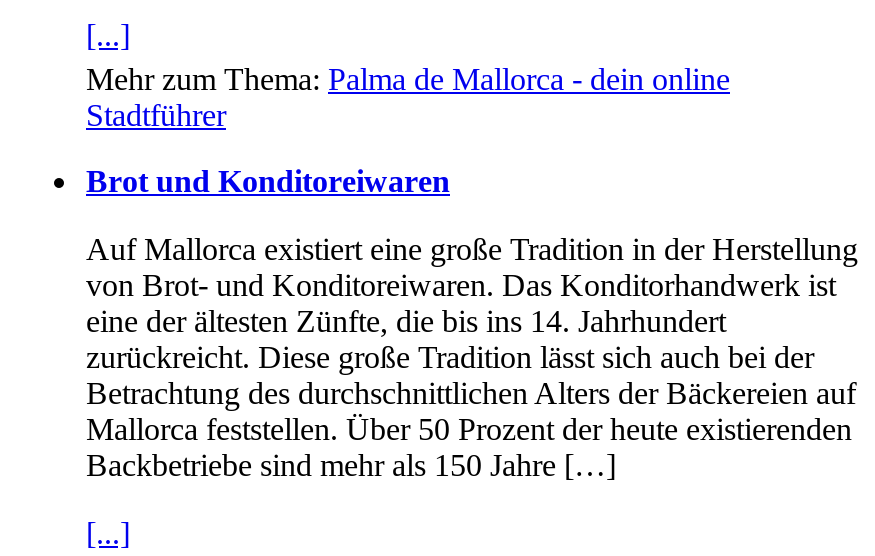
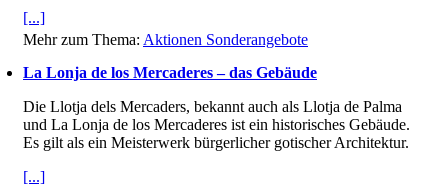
- Mehr zum Thema: Palma de Mallorca - dein online
- Stadtführer
+ Mehr zum Thema: Aktionen Sonderangebote

- Brot und Konditoreiwaren
+ La Lonja de los Mercaderes – das Gebäude

- Auf Mallorca existiert eine große Tradition in der Herstellung
- von Brot- und Konditoreiwaren. Das Konditorhandwerk ist
- eine der ältesten Zünfte, die bis ins 14. Jahrhundert
- zurückreicht. Diese große Tradition lässt sich auch bei der
- Betrachtung des durchschnittlichen Alters der Bäckereien auf
- Mallorca feststellen. Über 50 Prozent der heute existierenden
- Backbetriebe sind mehr als 150 Jahre […]
+ Die Llotja dels Mercaders, bekannt auch als Llotja de Palma
+ und La Lonja de los Mercaderes ist ein historisches Gebäude.
+ Es gilt als ein Meisterwerk bürgerlicher gotischer Architektur.
